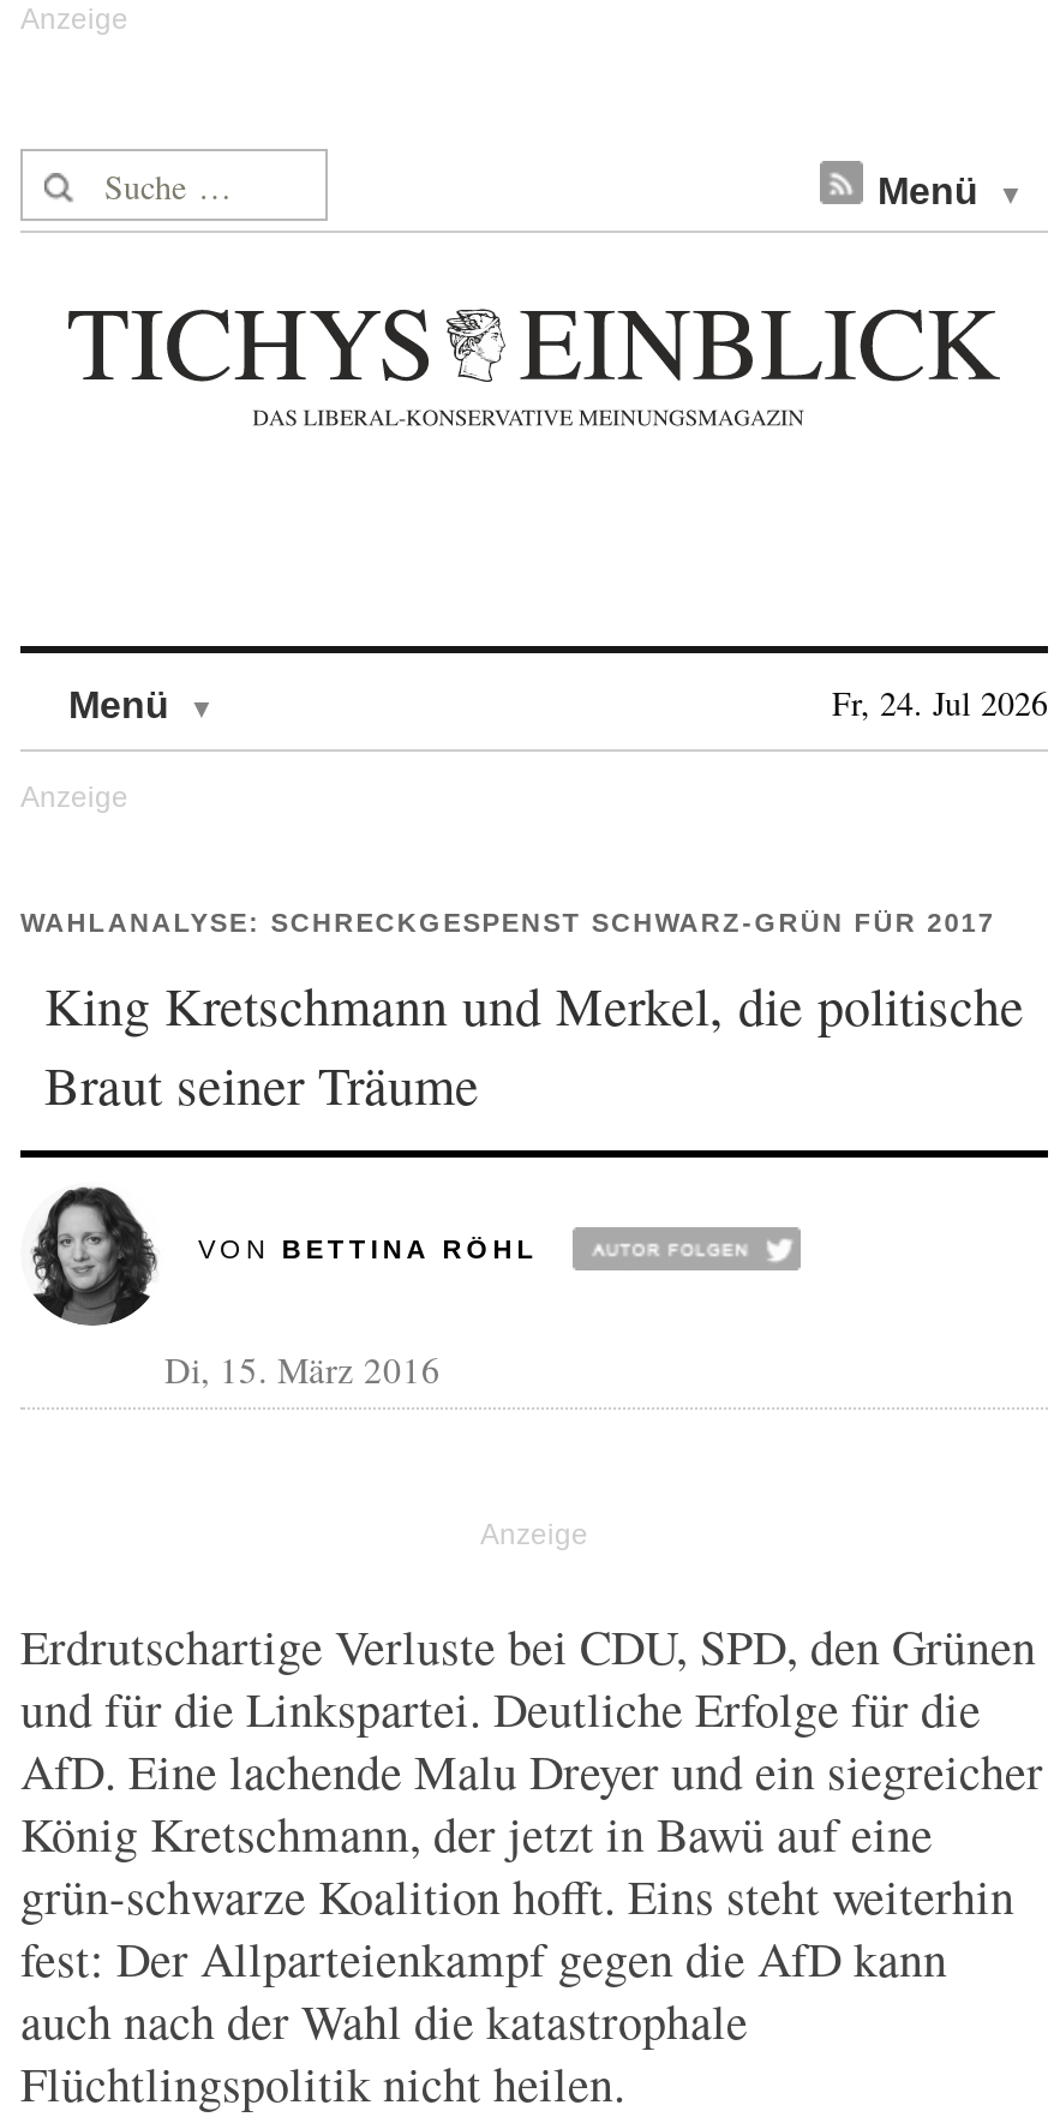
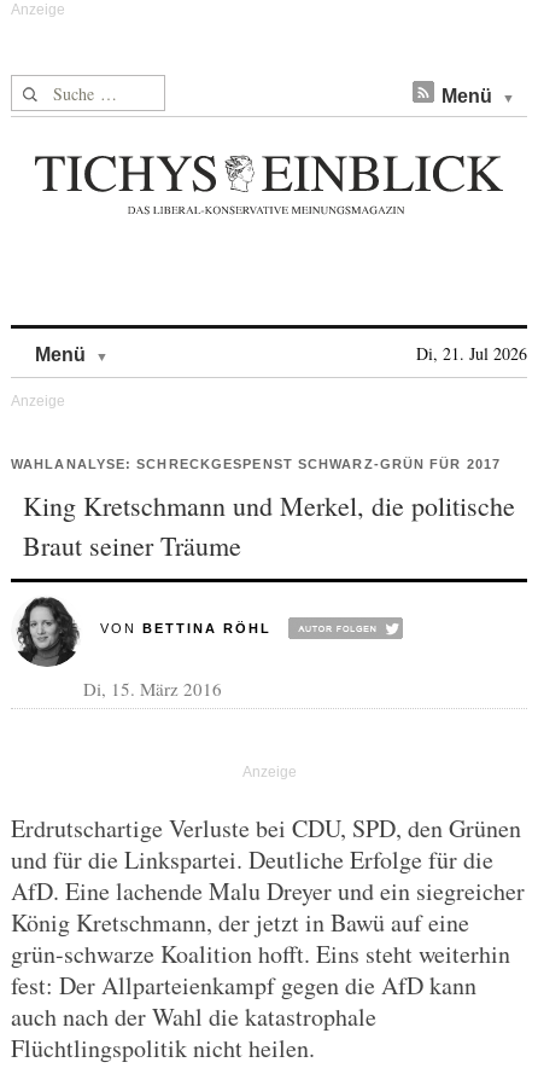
- Fr, 24. Jul 2026
+ Di, 21. Jul 2026
